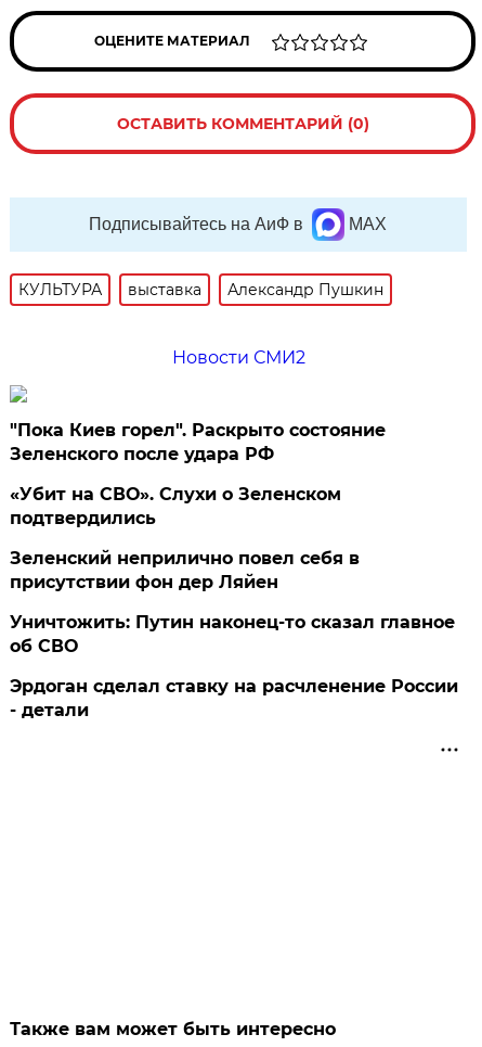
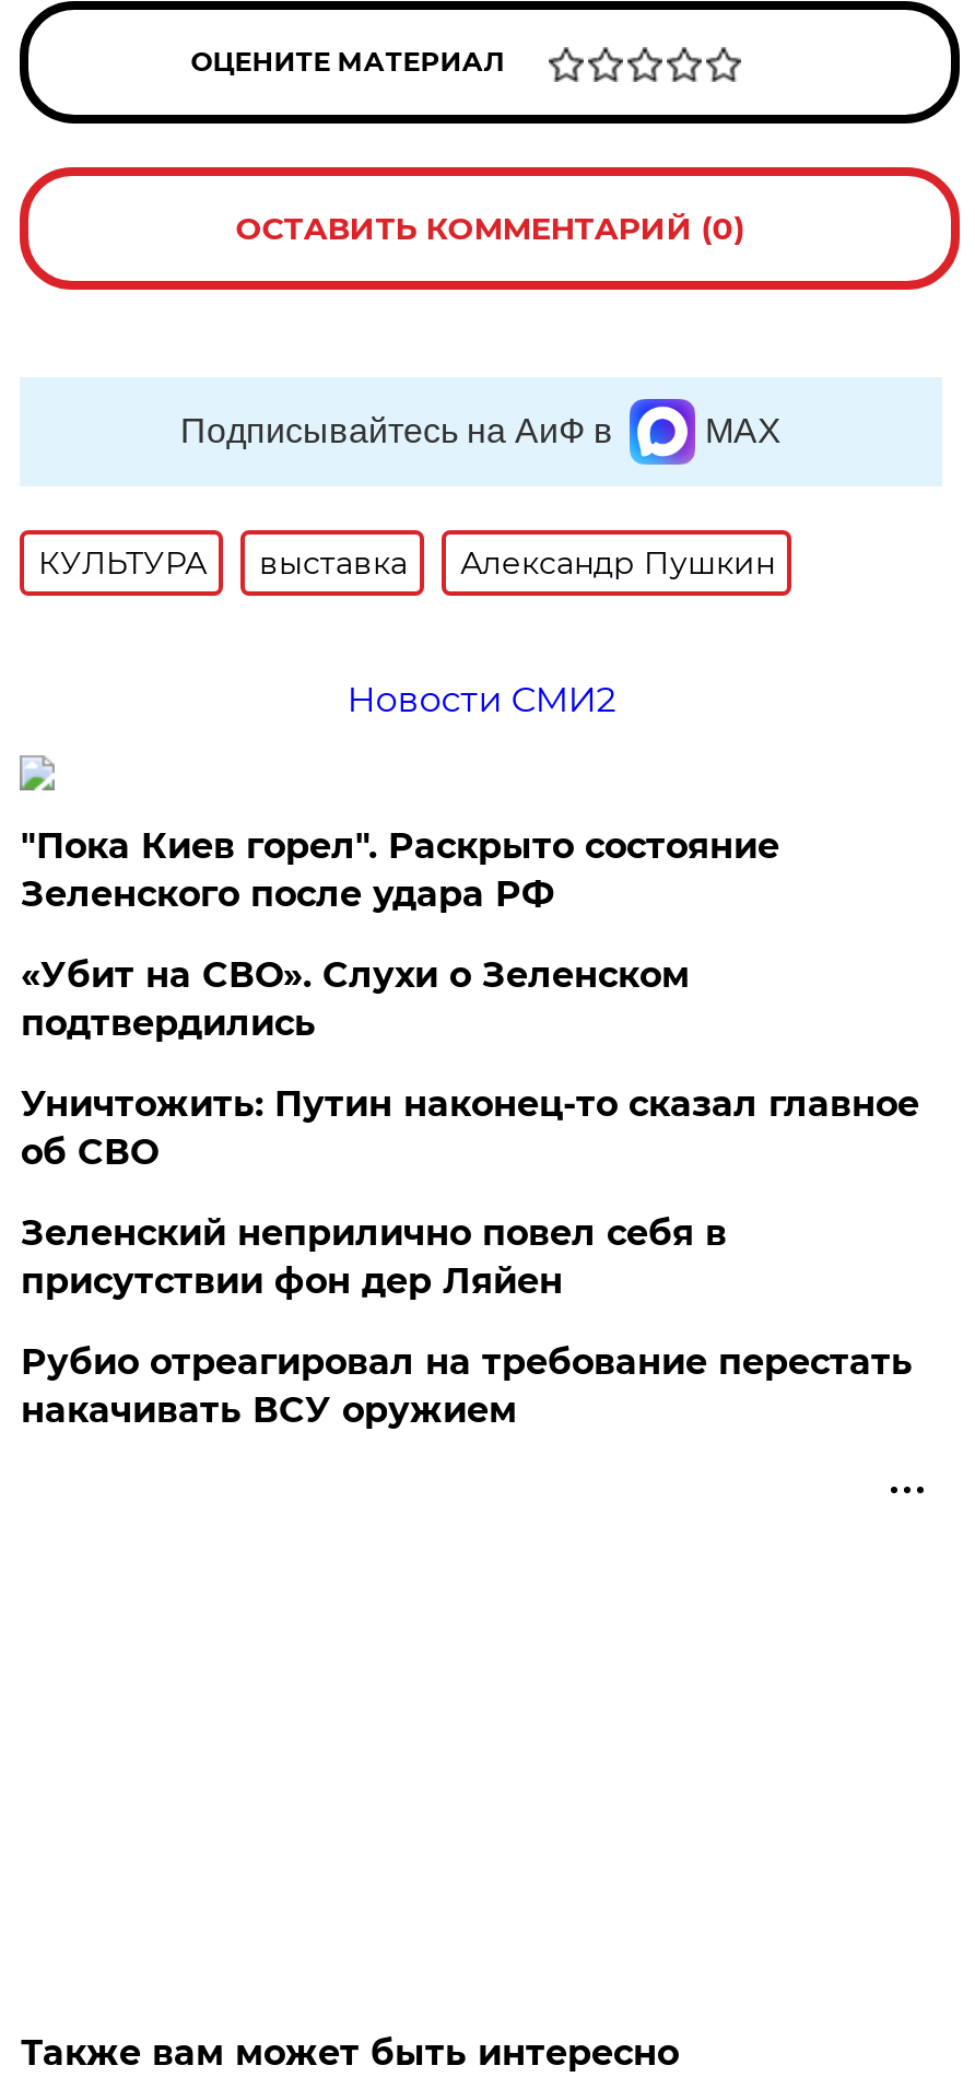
moved down: Зеленский неприлично повел cебя в | присутствии фон дер Ляйен

moved up: Уничтожить: Путин наконец-то сказал главное | об СВО

- Эрдоган сделал ставку на расчленение России
- - детали
+ Рубио отреагировал на требование перестать
+ накачивать ВСУ оружием
